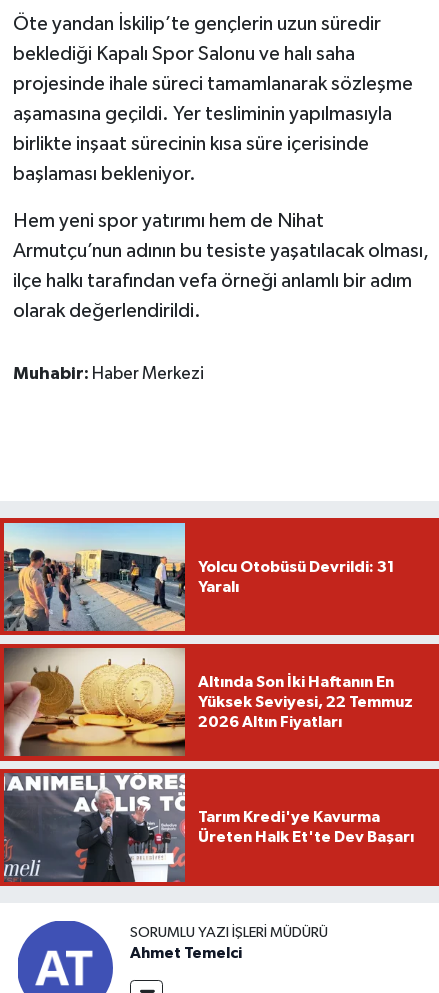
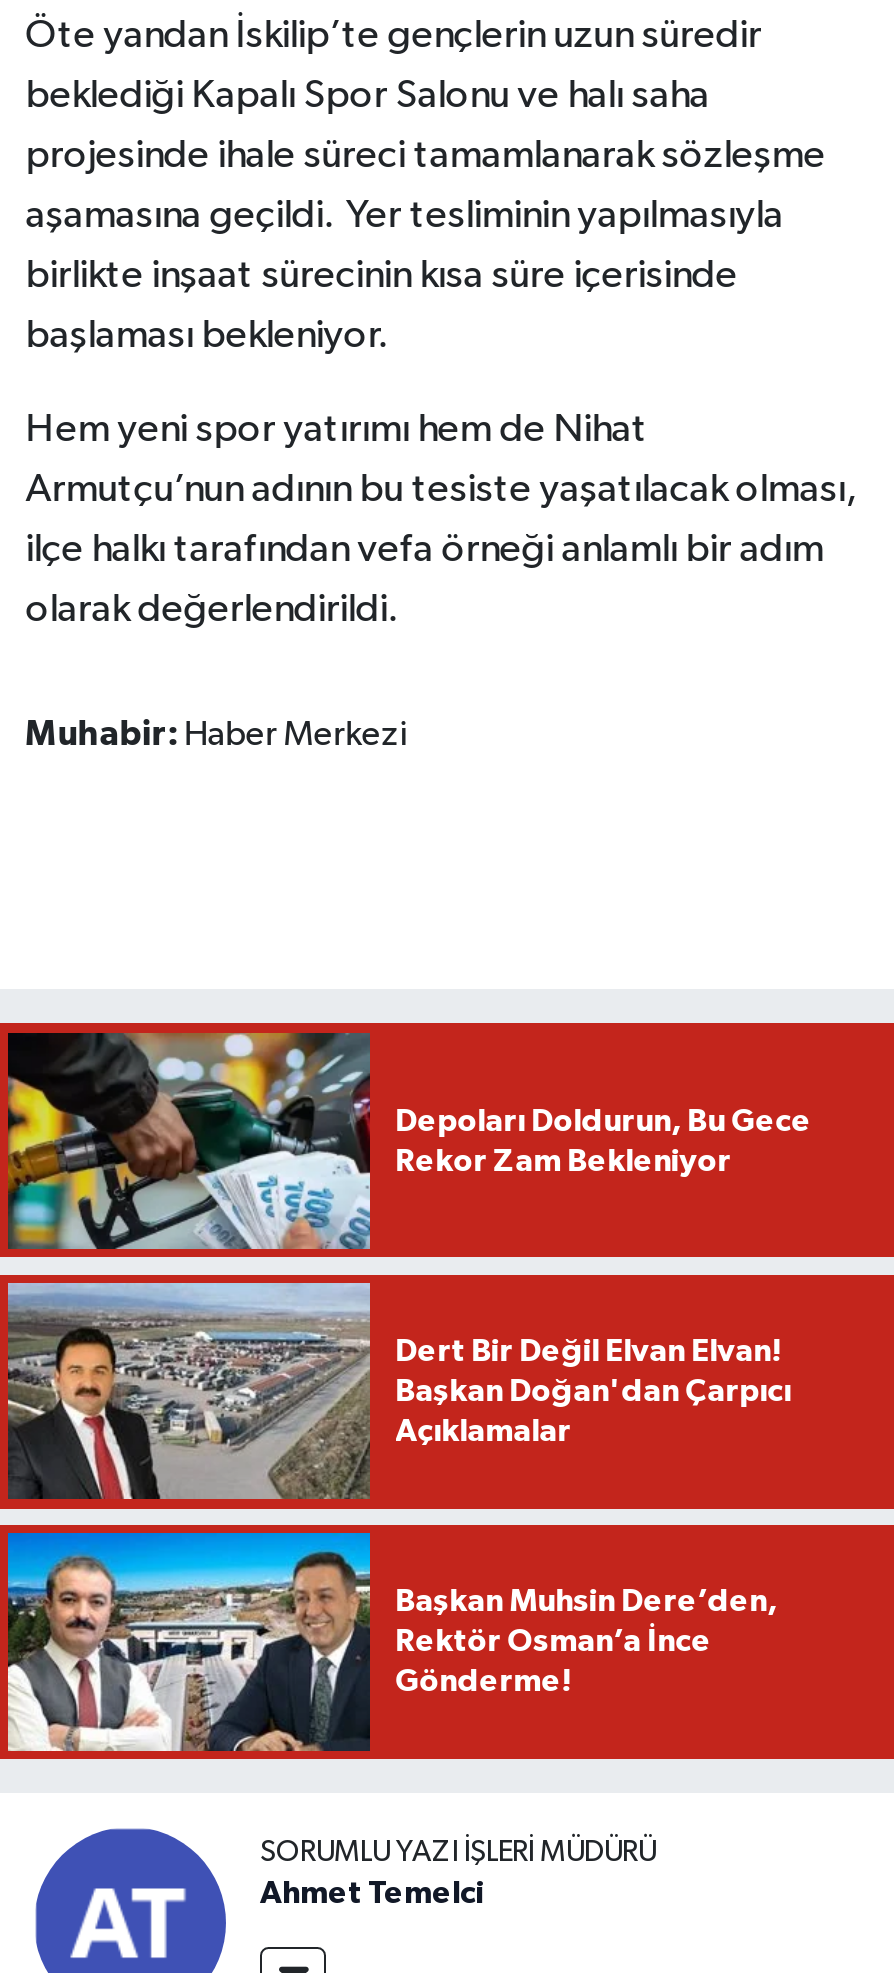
- [image]
- Yolcu Otobüsü Devrildi: 31
- Yaralı
+ [image]
+ Depoları Doldurun, Bu Gece
+ Rekor Zam Bekleniyor

- [image]
- Altında Son İki Haftanın En
- Yüksek Seviyesi, 22 Temmuz
- 2026 Altın Fiyatları
+ [image]
+ Dert Bir Değil Elvan Elvan!
+ Başkan Doğan'dan Çarpıcı
+ Açıklamalar

- [image]
- Tarım Kredi'ye Kavurma
- Üreten Halk Et'te Dev Başarı
+ [image]
+ Başkan Muhsin Dere’den,
+ Rektör Osman’a İnce
+ Gönderme!
